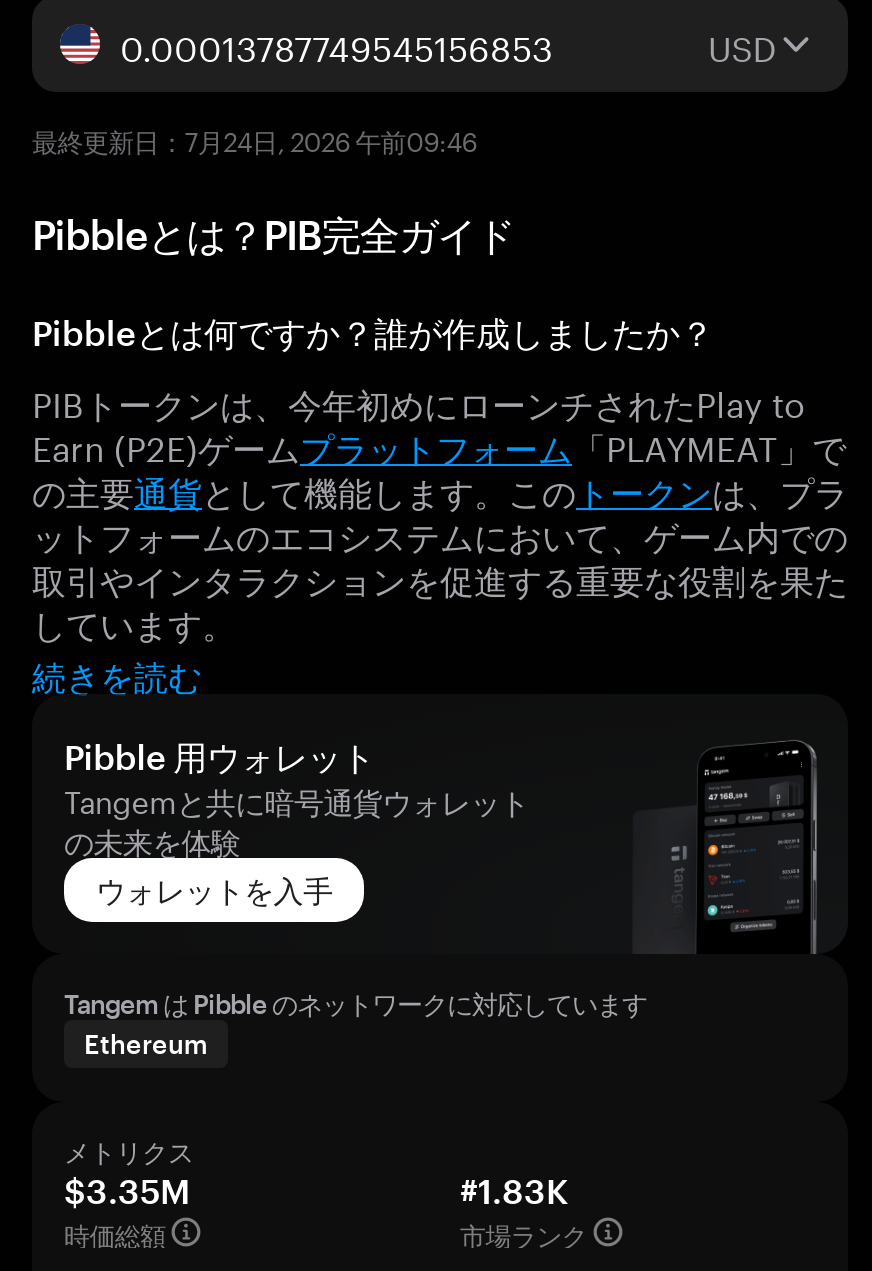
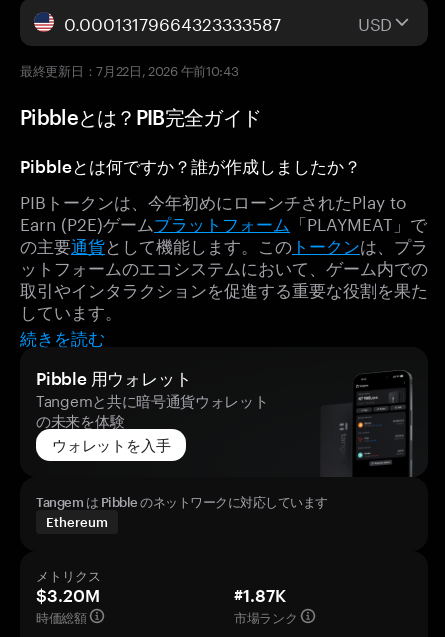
- 最終更新日：7月24日, 2026 午前09:46
+ 最終更新日：7月22日, 2026 午前10:43

- $3.35M
+ $3.20M

- #1.83K
+ #1.87K
